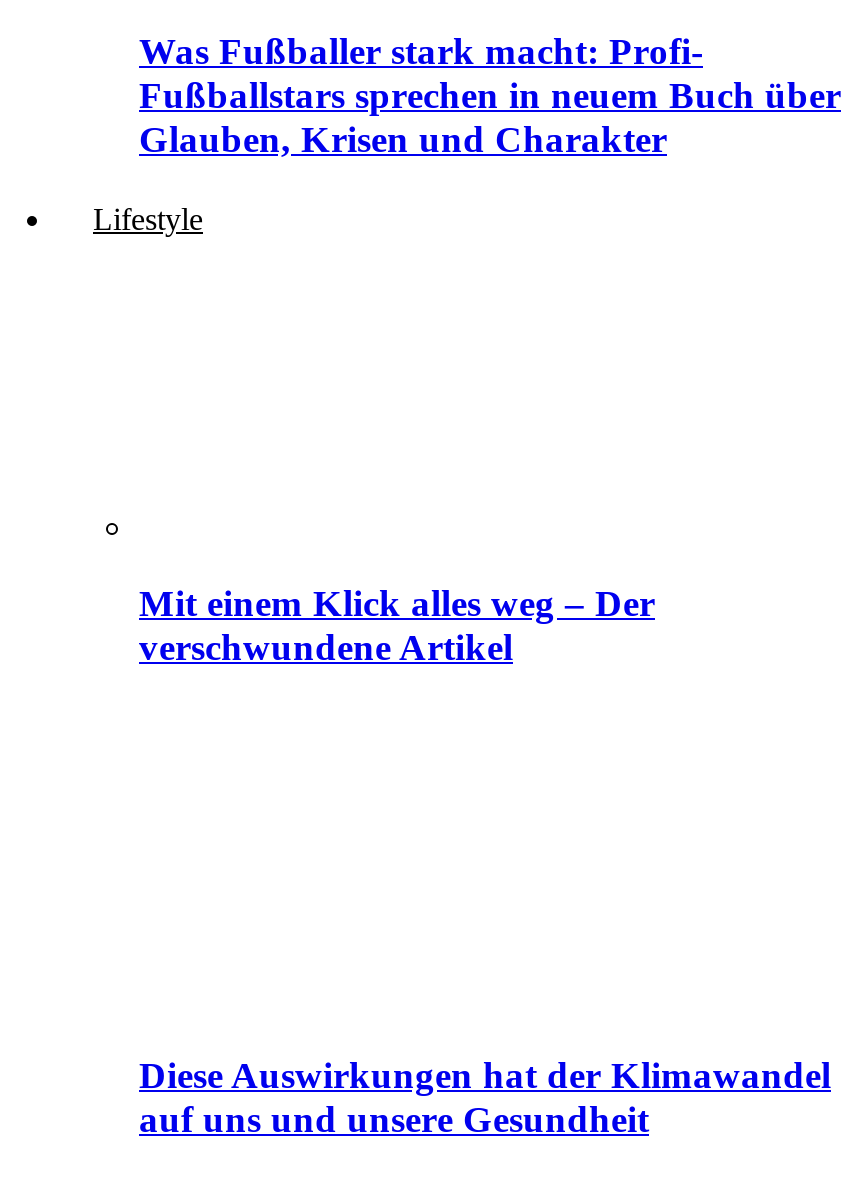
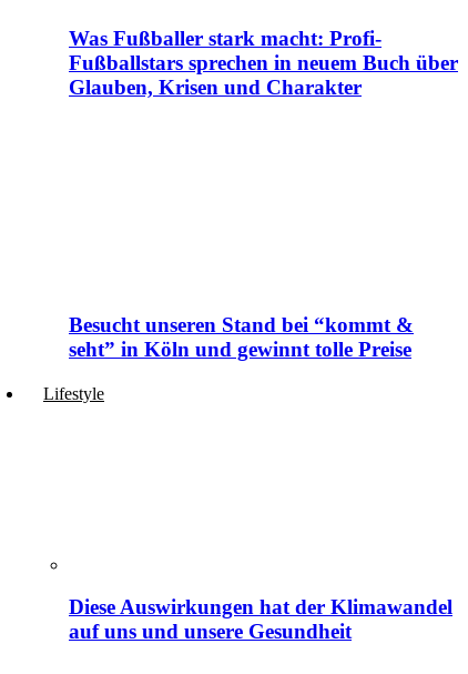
+ Besucht unseren Stand bei “kommt &
+ seht” in Köln und gewinnt tolle Preise

moved down: Lifestyle

- Mit einem Klick alles weg – Der
- verschwundene Artikel
